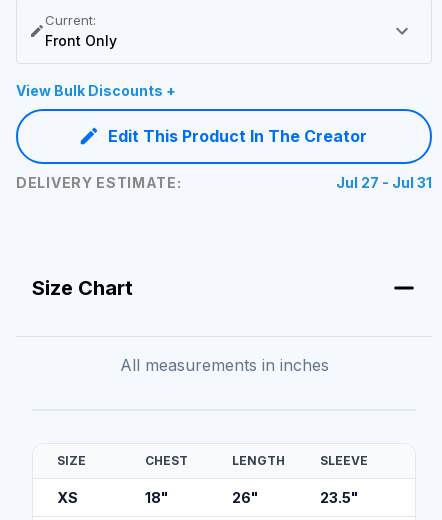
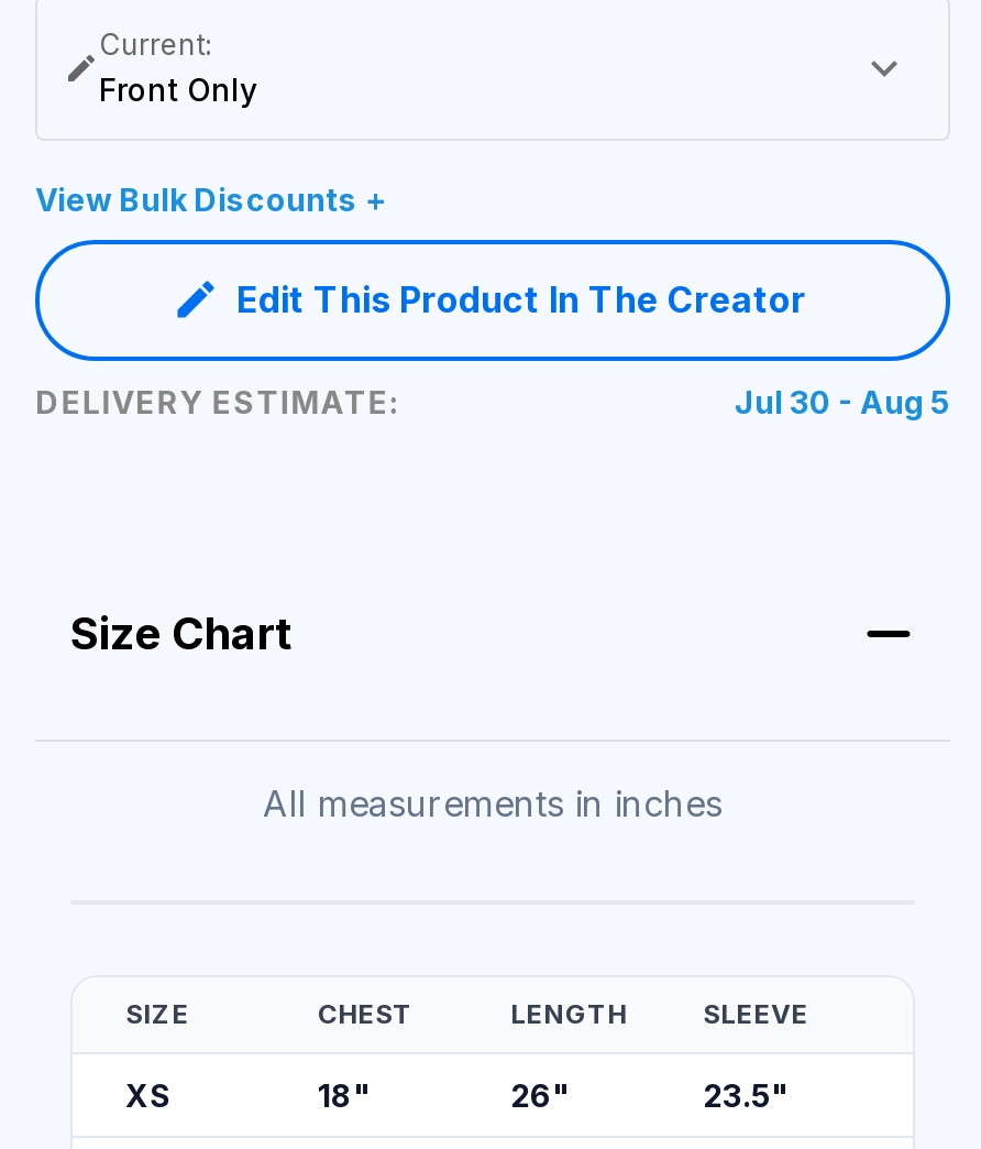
- Jul 27 - Jul 31
+ Jul 30 - Aug 5
